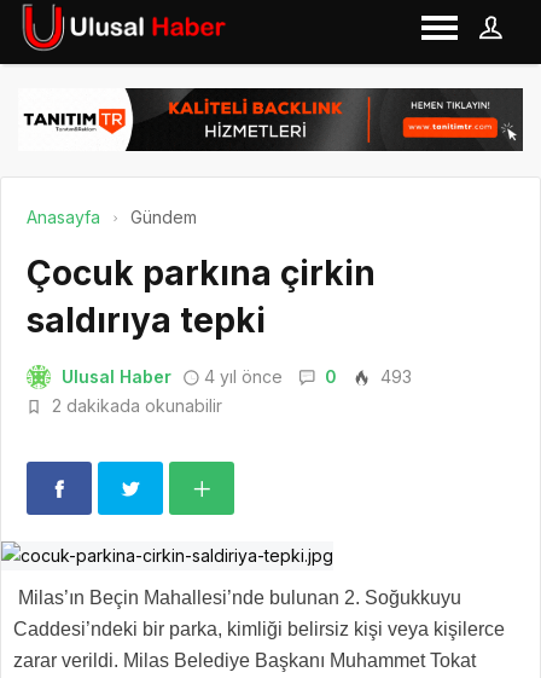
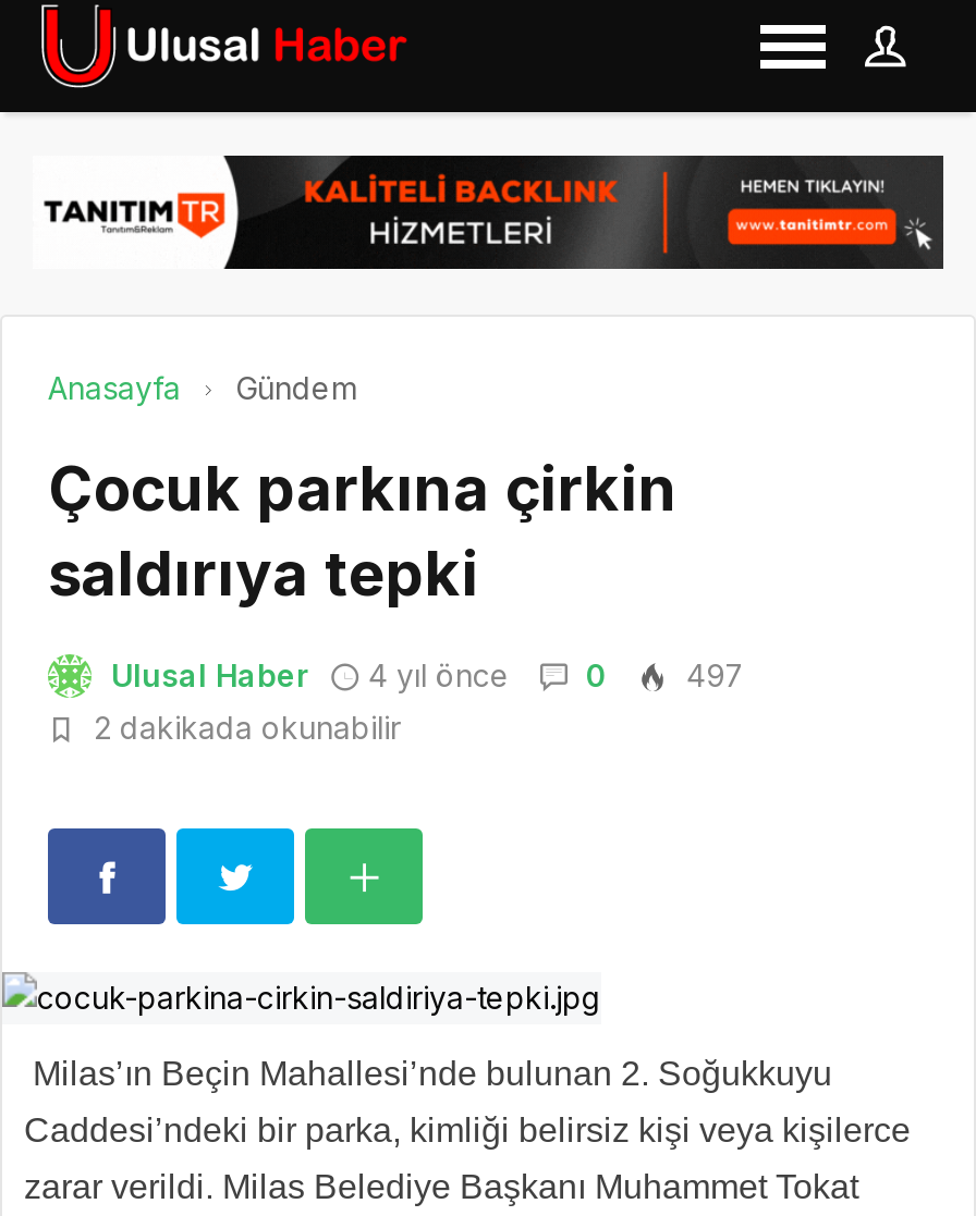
- 0 493
+ 0 497
